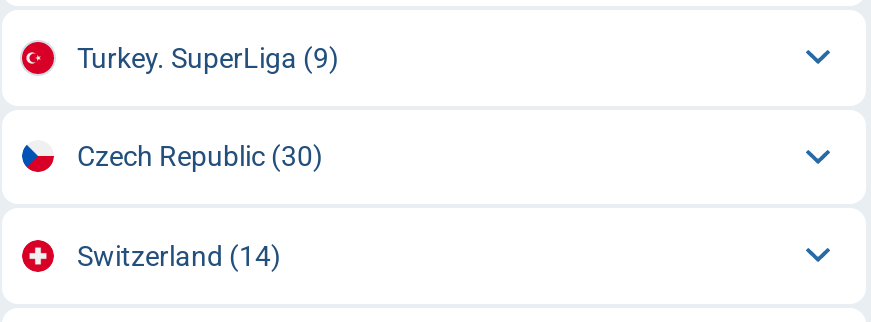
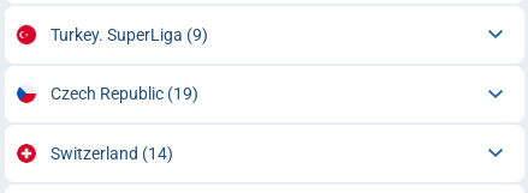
- Czech Republic (30)
+ Czech Republic (19)
